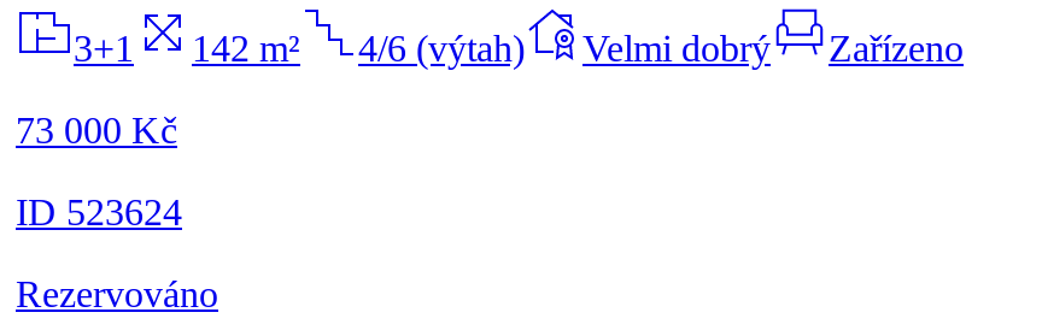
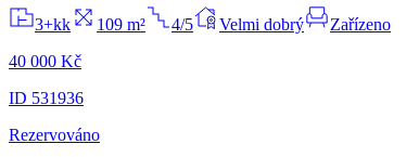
- 3+1
- 142 m²
- 4/6 (výtah)
+ 3+kk
+ 109 m²
+ 4/5

- 73 000 Kč
+ 40 000 Kč

- ID 523624
+ ID 531936
